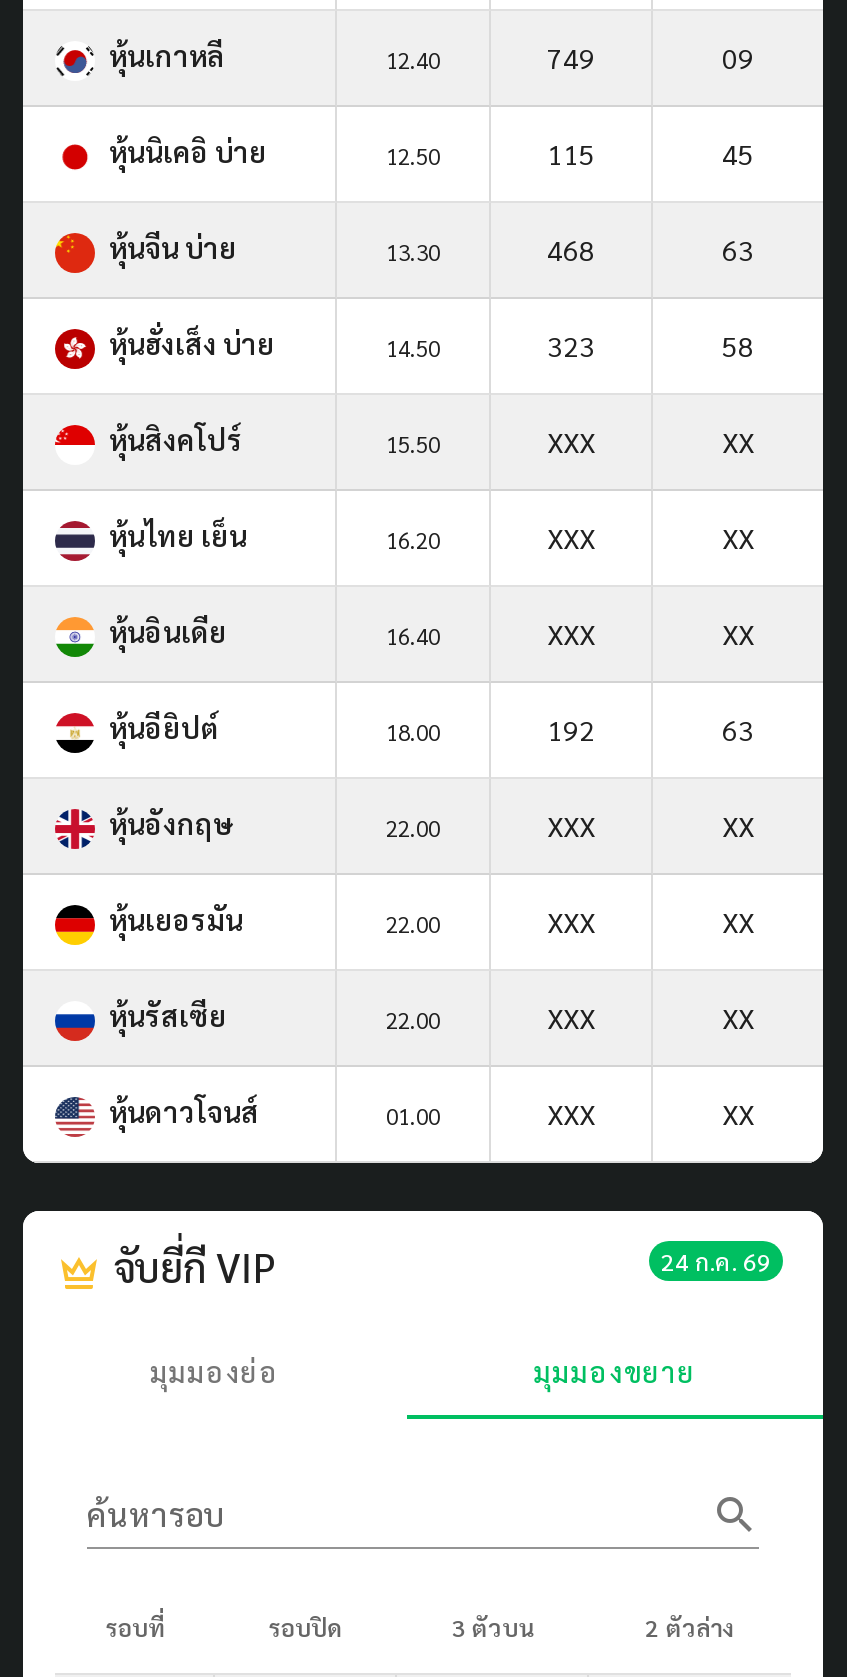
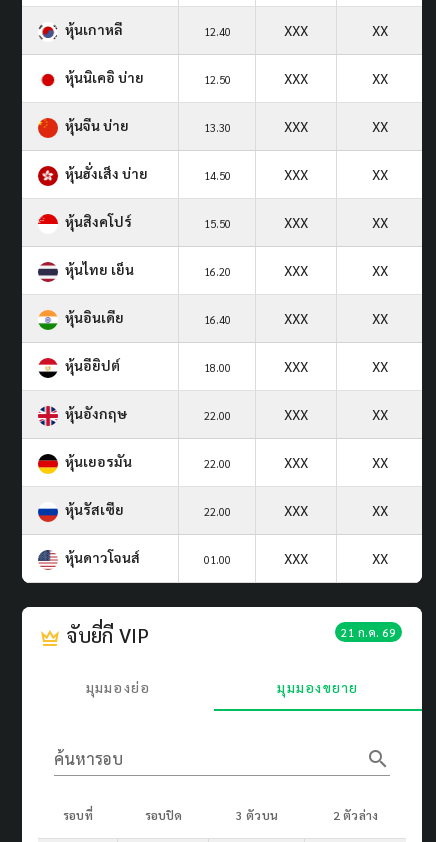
- 749
- 09
+ XXX
+ XX

- 115
- 45
+ XXX
+ XX

- 468
- 63
+ XXX
+ XX

- 323
- 58
+ XXX
+ XX

- 192
- 63
+ XXX
+ XX

- 24 ก.ค. 69
+ 21 ก.ค. 69
